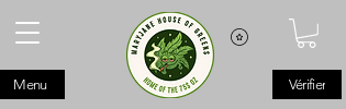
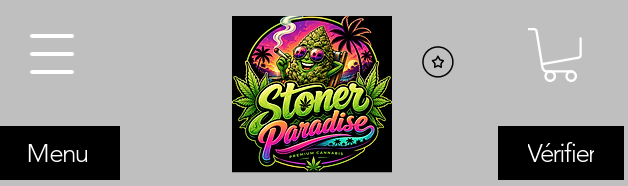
- [image]
+ [image]
